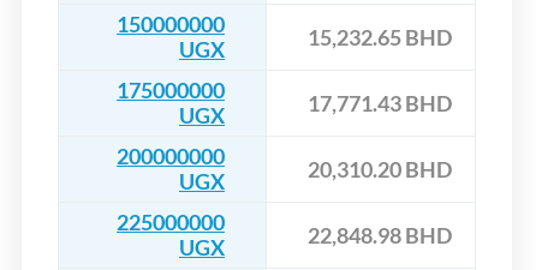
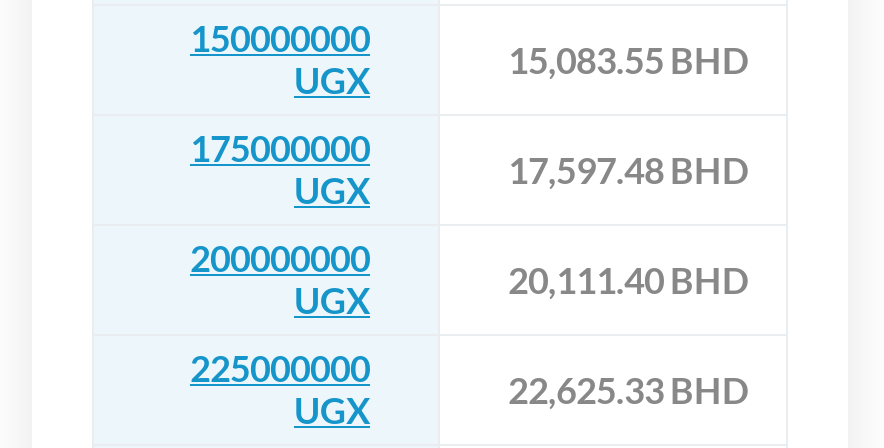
- 15,232.65 BHD
+ 15,083.55 BHD

- 17,771.43 BHD
+ 17,597.48 BHD

- 20,310.20 BHD
+ 20,111.40 BHD

- 22,848.98 BHD
+ 22,625.33 BHD
